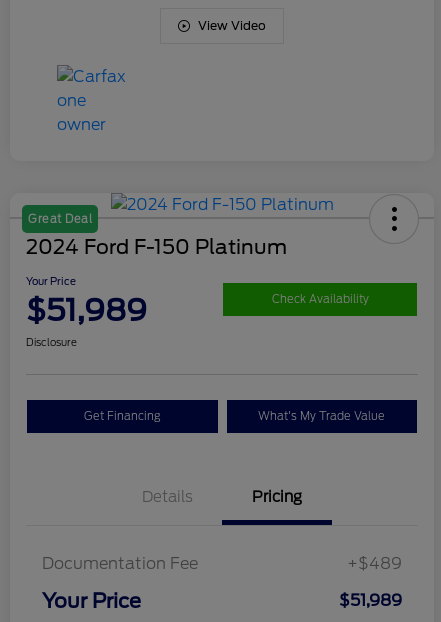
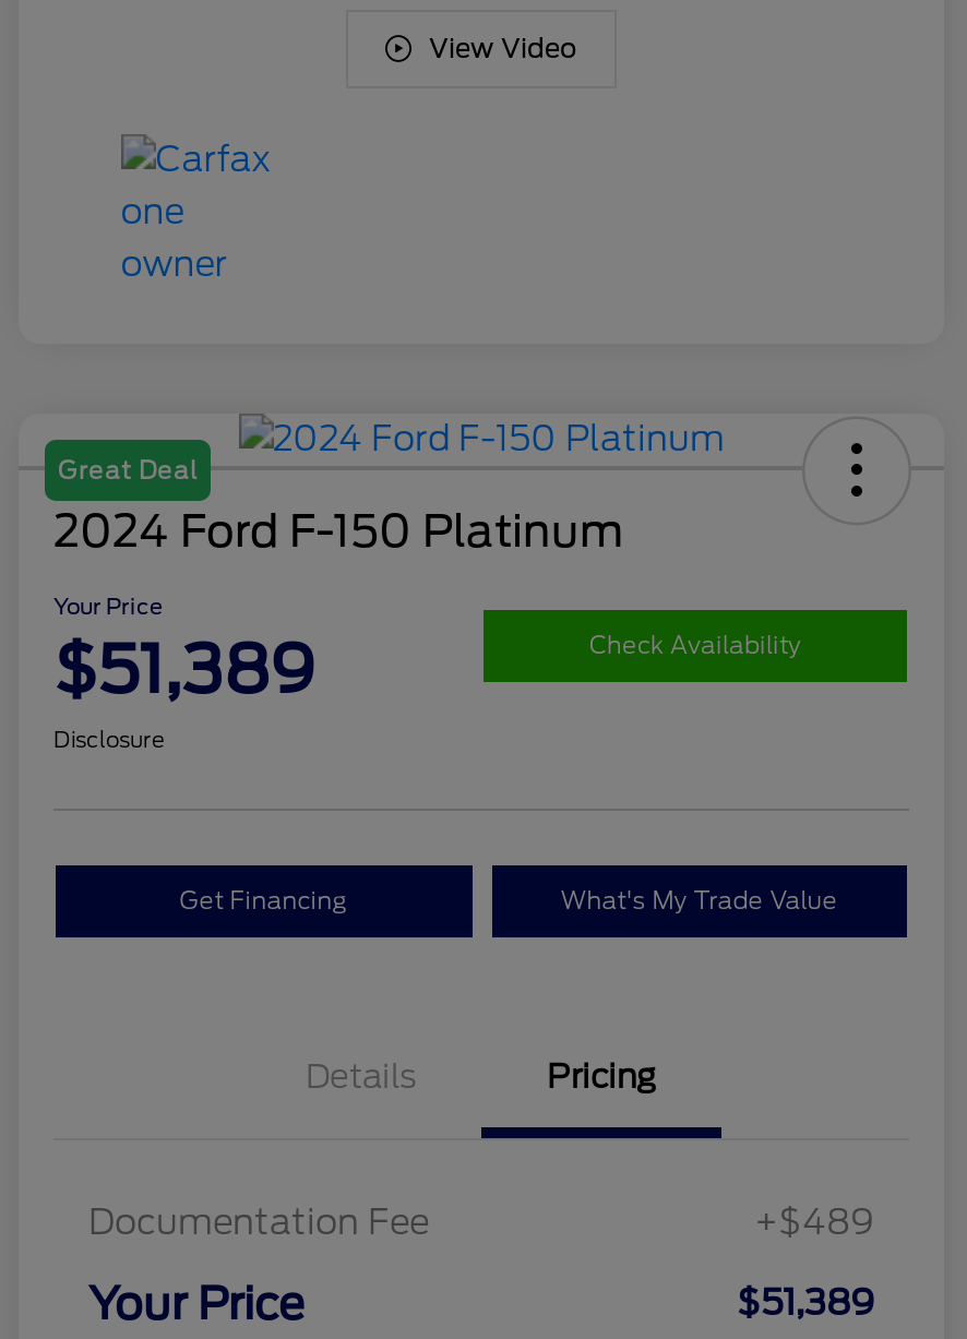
- $51,989
+ $51,389

- $51,989
+ $51,389
